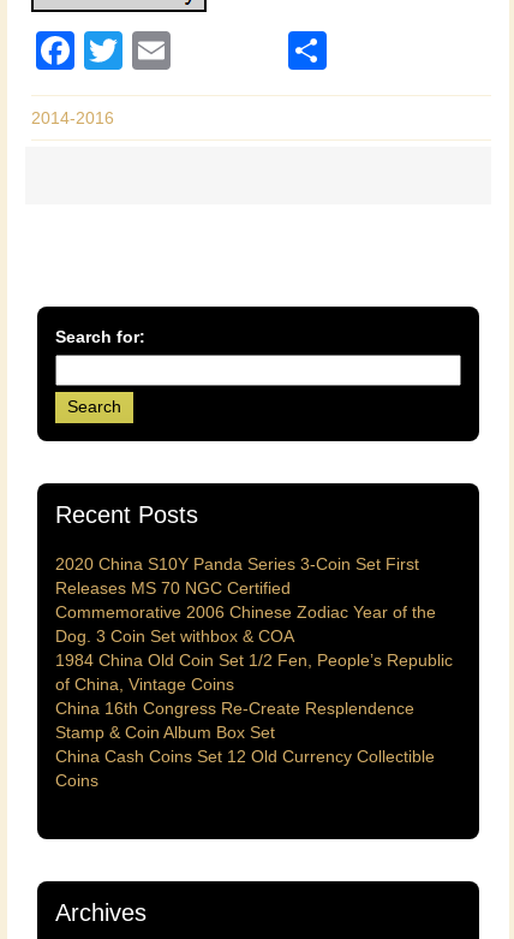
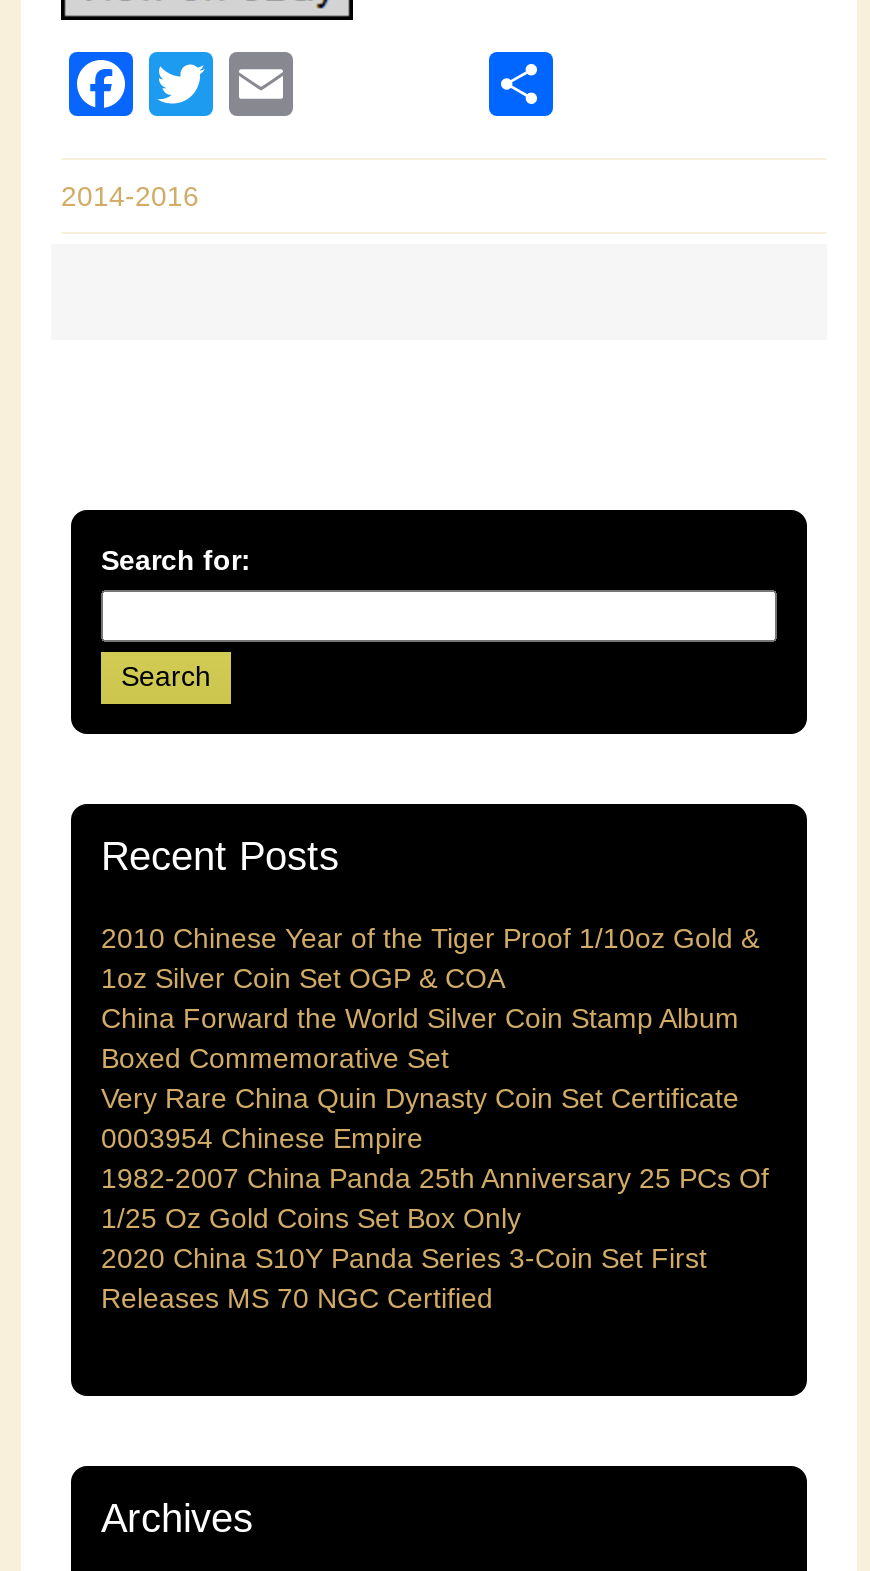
+ 2010 Chinese Year of the Tiger Proof 1/10oz Gold &
+ 1oz Silver Coin Set OGP & COA
+ China Forward the World Silver Coin Stamp Album
+ Boxed Commemorative Set
+ Very Rare China Quin Dynasty Coin Set Certificate
+ 0003954 Chinese Empire
+ 1982-2007 China Panda 25th Anniversary 25 PCs Of
+ 1/25 Oz Gold Coins Set Box Only

moved down: 2020 China S10Y Panda Series 3-Coin Set First | Releases MS 70 NGC Certified

- Commemorative 2006 Chinese Zodiac Year of the
- Dog. 3 Coin Set withbox & COA
- 1984 China Old Coin Set 1/2 Fen, People’s Republic
- of China, Vintage Coins
- China 16th Congress Re-Create Resplendence
- Stamp & Coin Album Box Set
- China Cash Coins Set 12 Old Currency Collectible
- Coins
